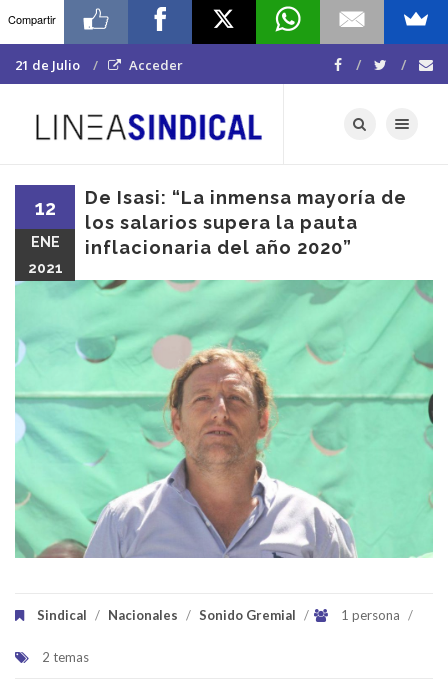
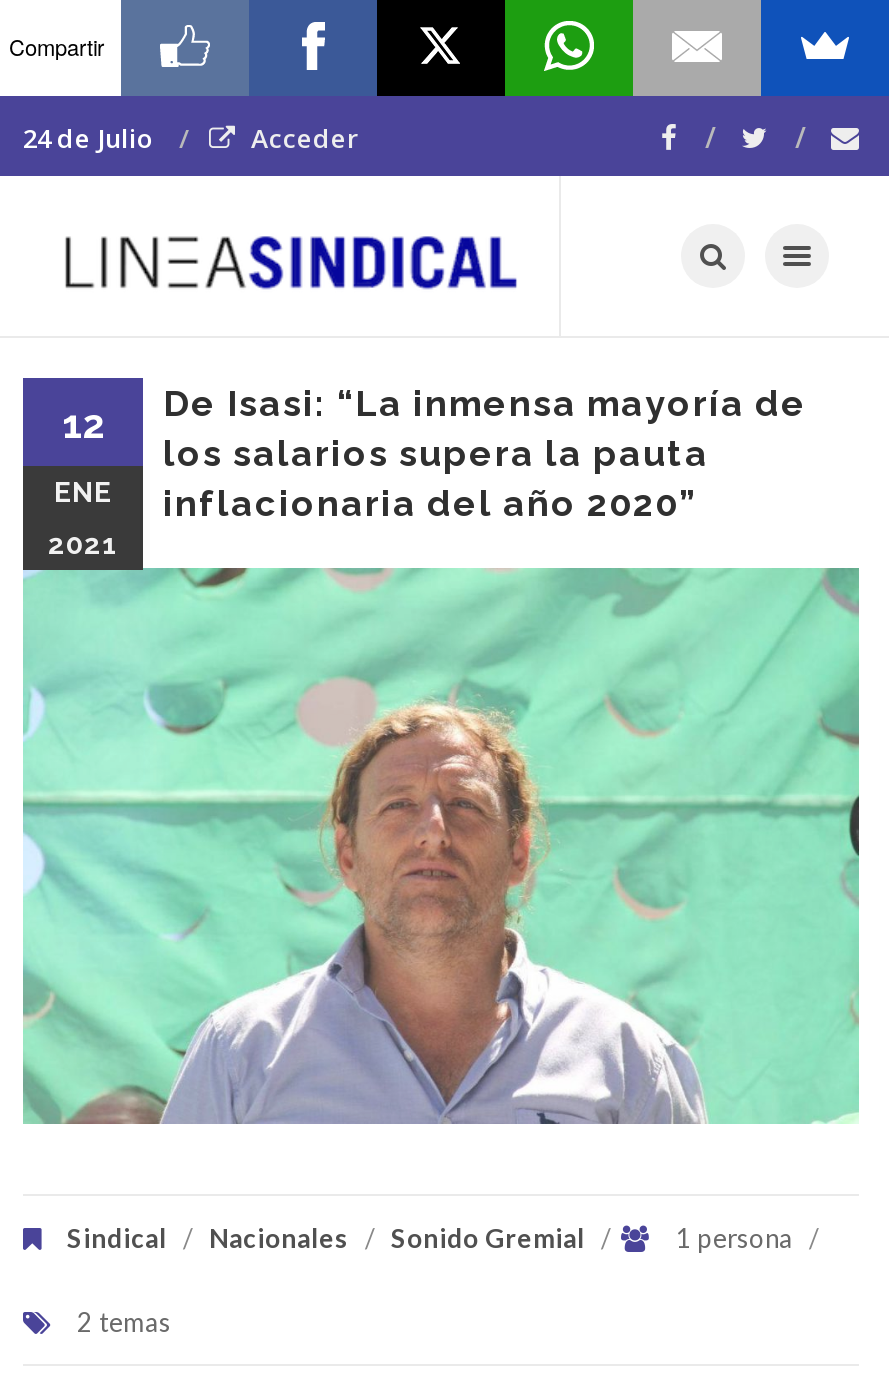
- 21 de Julio
+ 24 de Julio
